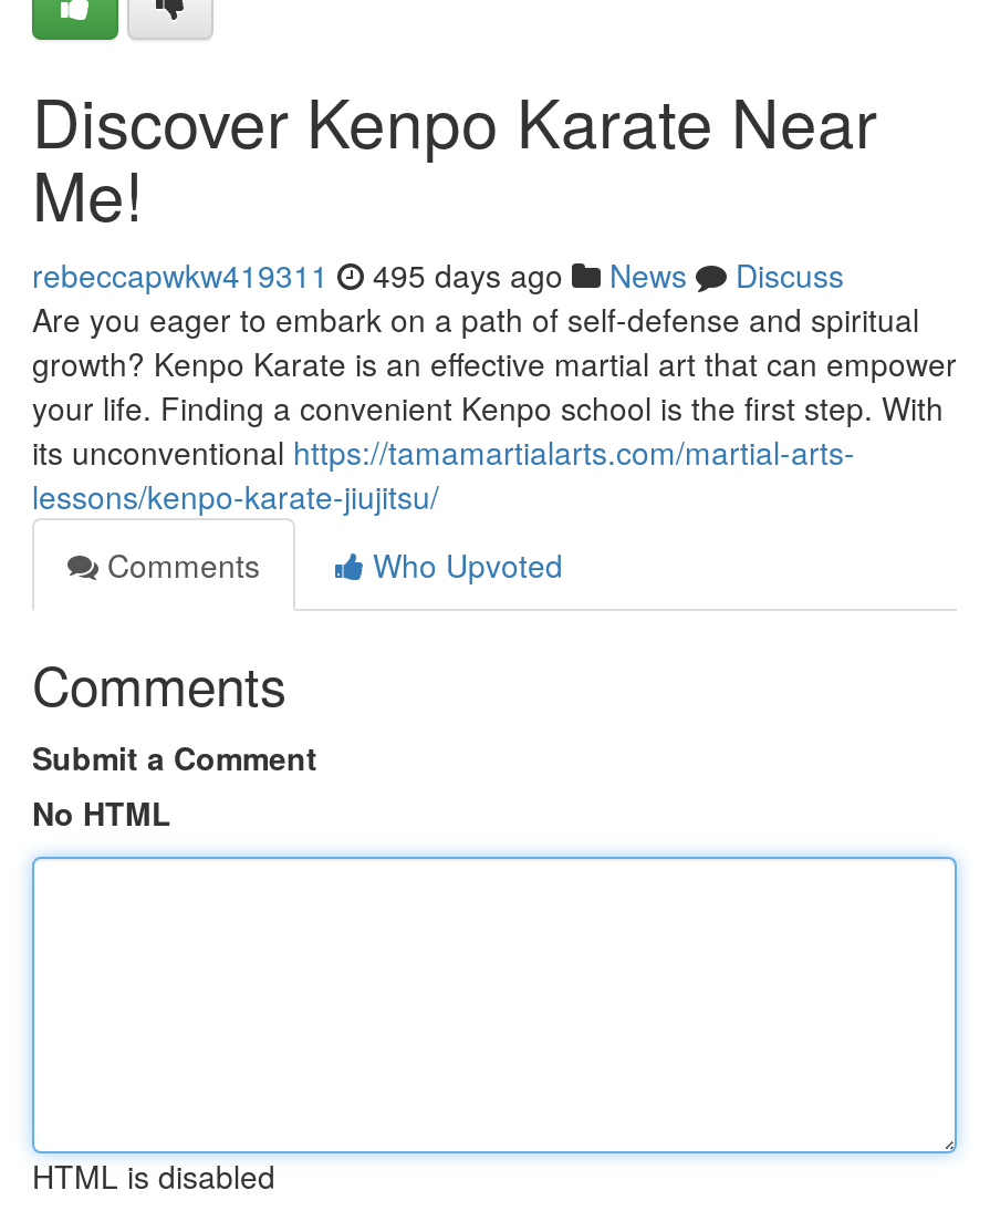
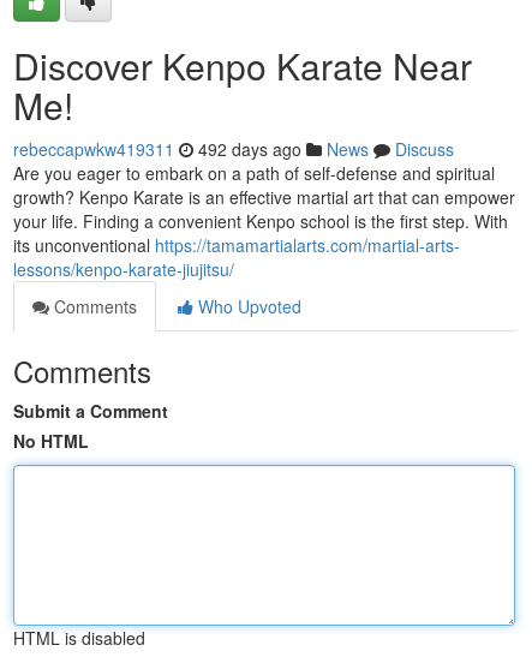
- rebeccapwkw419311 495 days ago News Discuss
+ rebeccapwkw419311 492 days ago News Discuss
